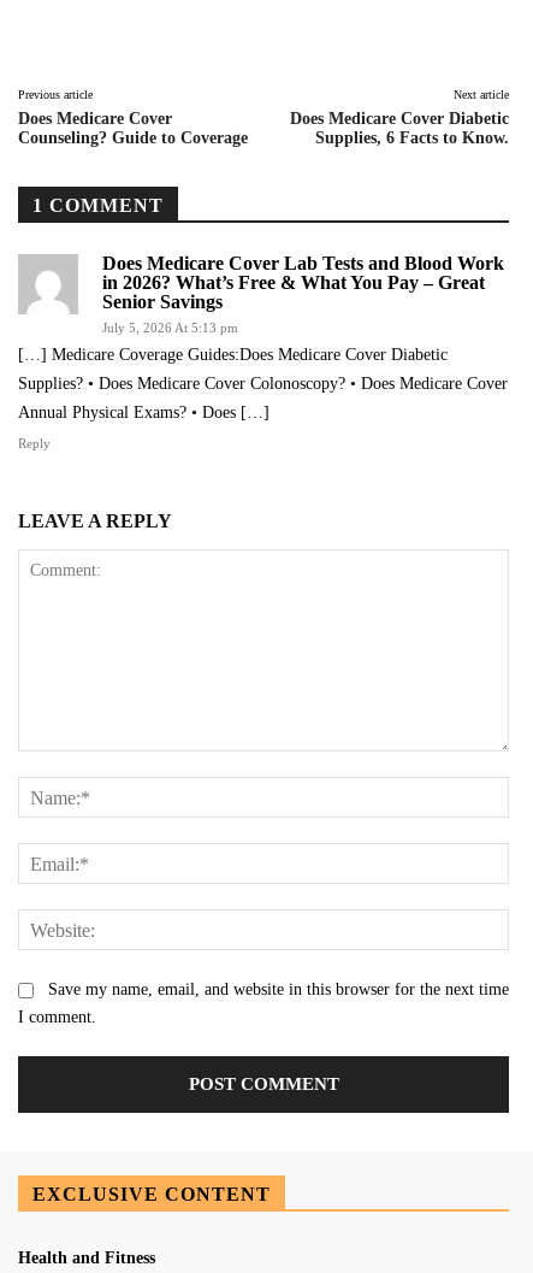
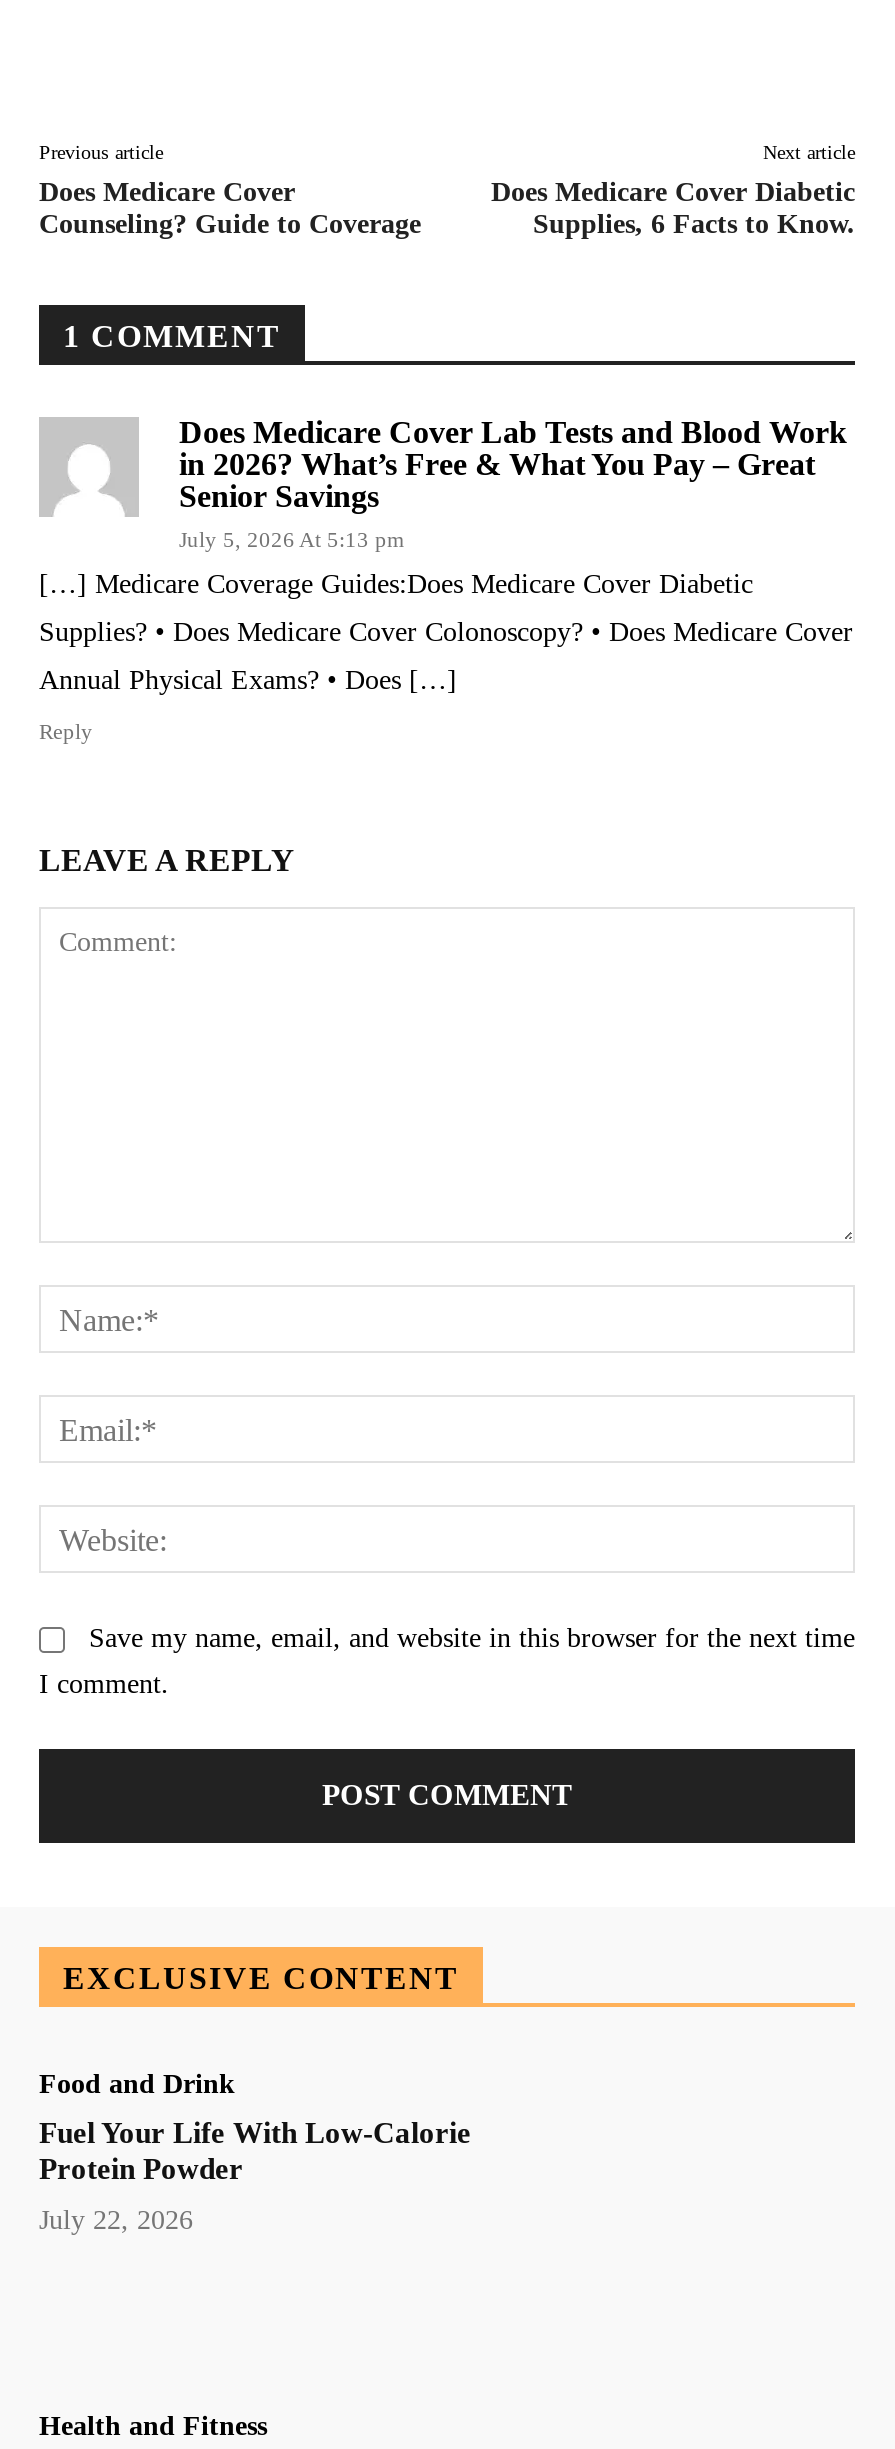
+ Food and Drink
+ Fuel Your Life With Low-Calorie
+ Protein Powder
+ July 22, 2026
